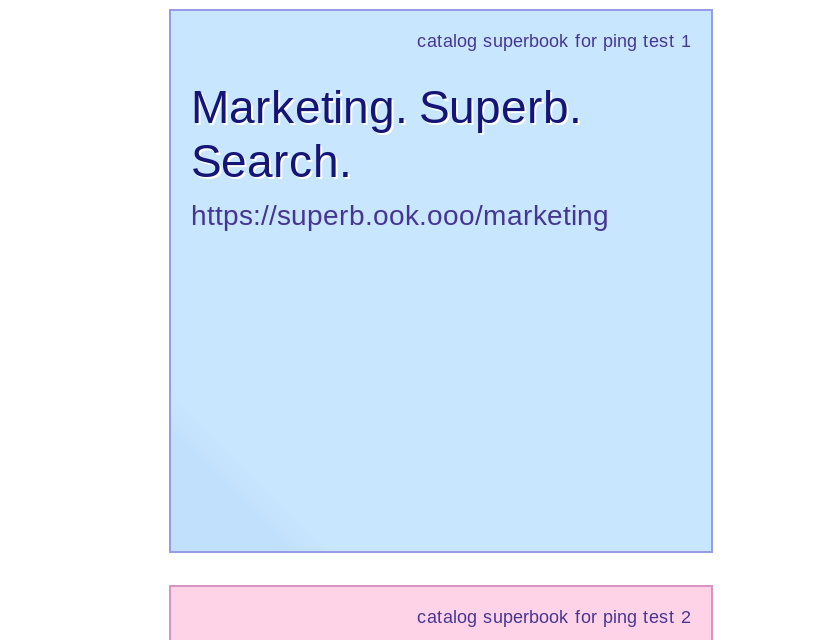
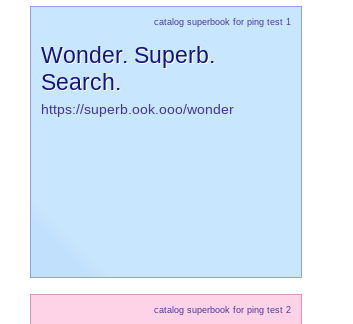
- Marketing. Superb.
+ Wonder. Superb.

- https://superb.ook.ooo/marketing
+ https://superb.ook.ooo/wonder
